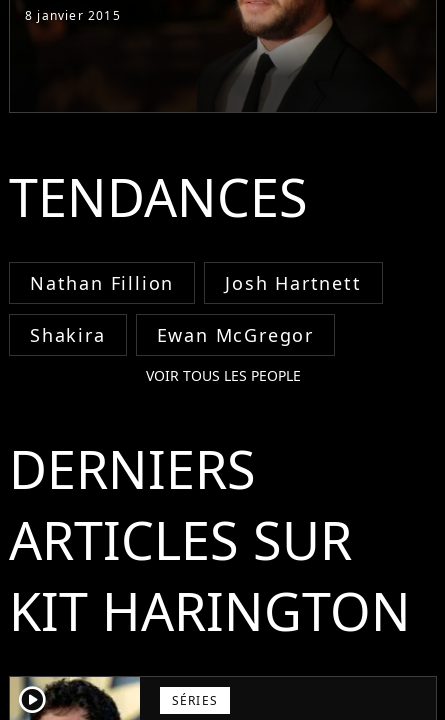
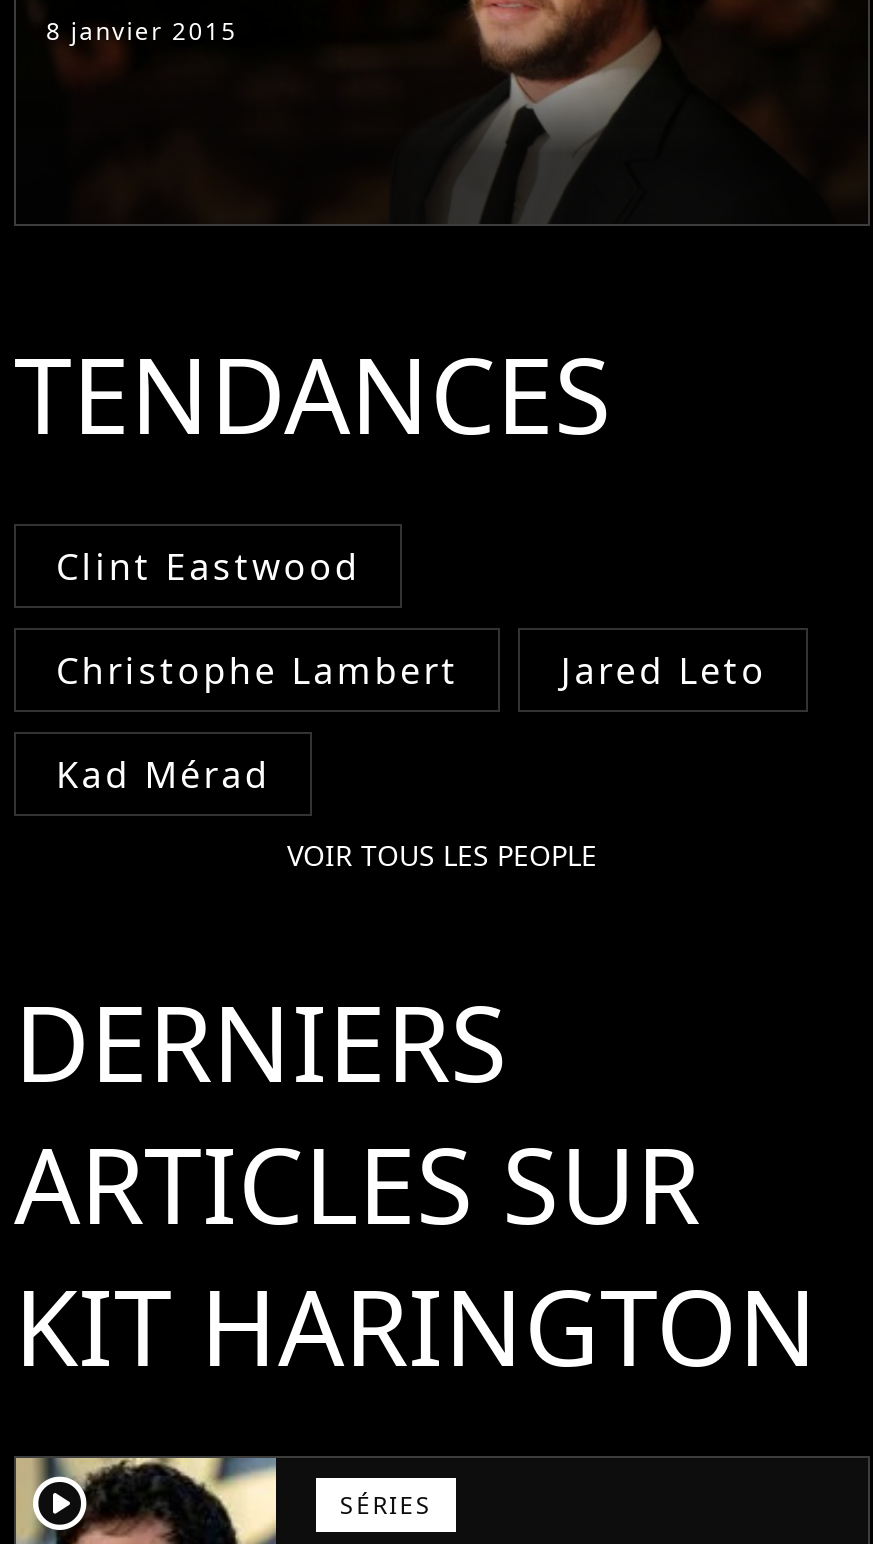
- Nathan Fillion
- Josh Hartnett
- Shakira
- Ewan McGregor
+ Clint Eastwood
+ Christophe Lambert
+ Jared Leto
+ Kad Mérad
